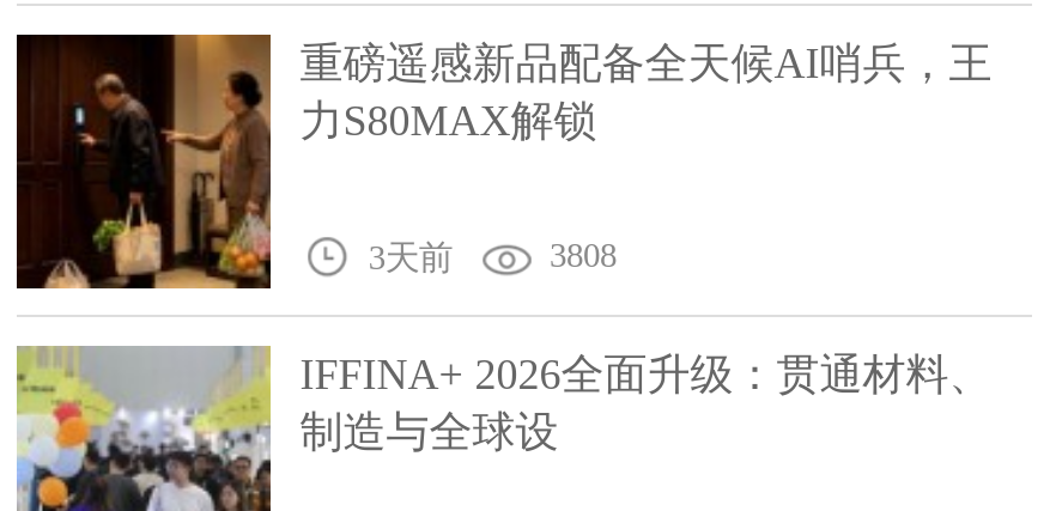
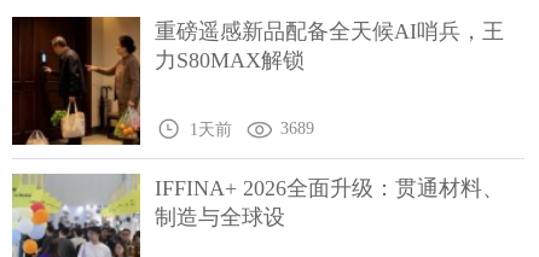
- 3天前
+ 1天前

- 3808
+ 3689
